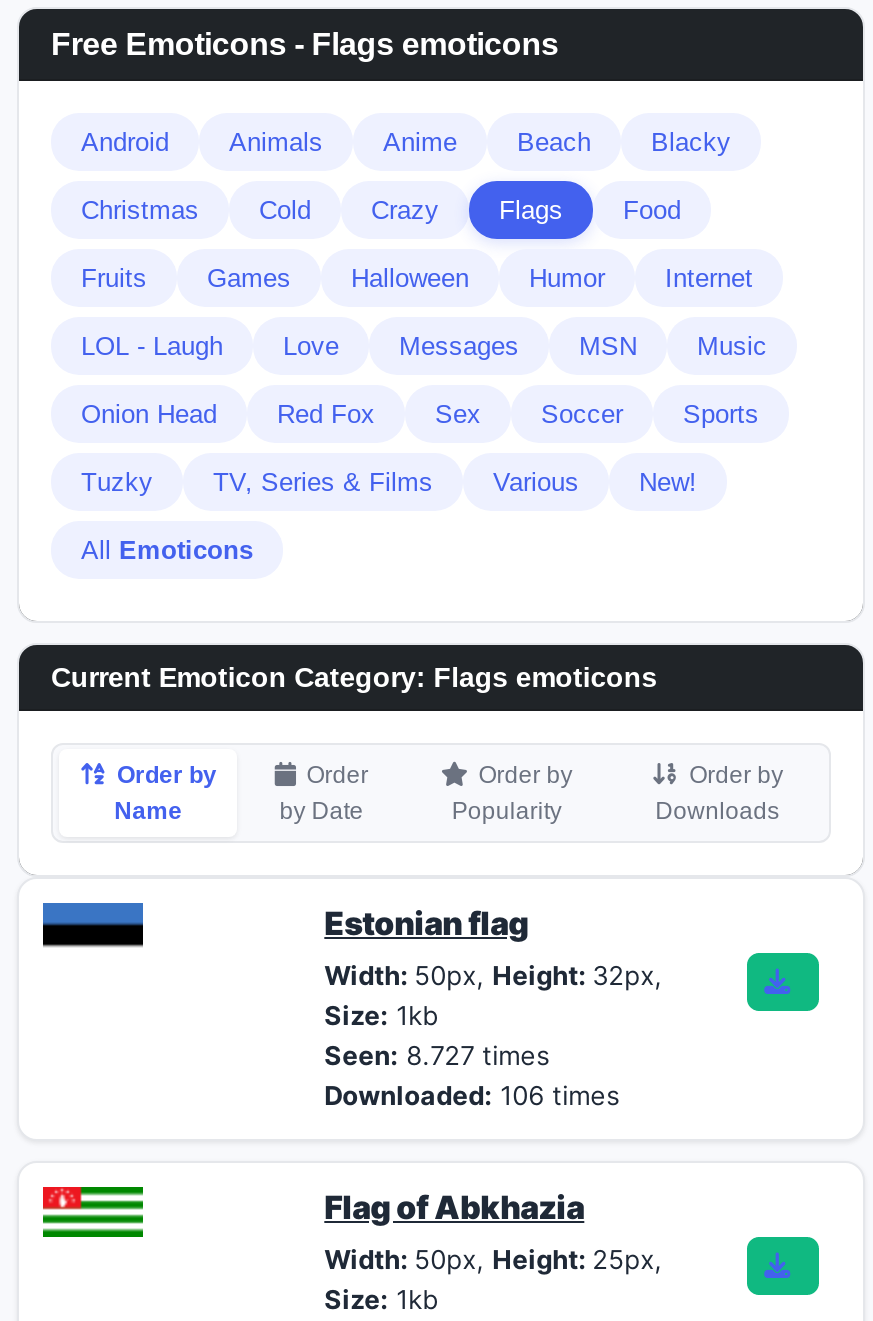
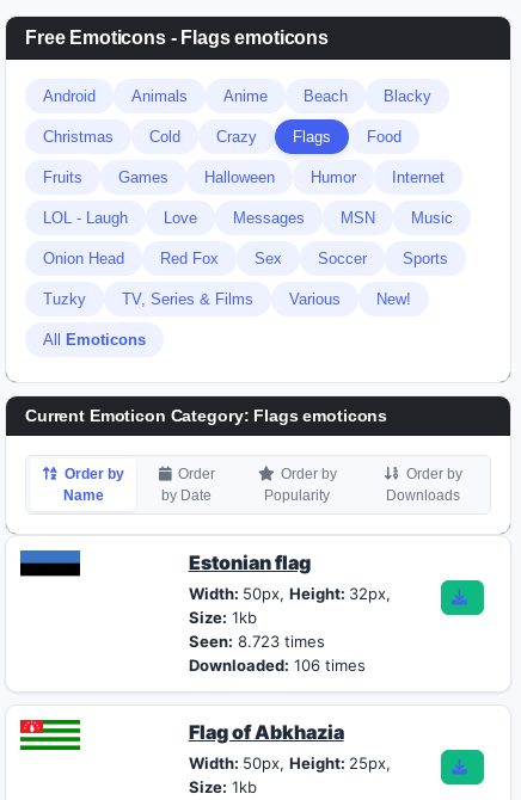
- Seen: 8.727 times
+ Seen: 8.723 times
